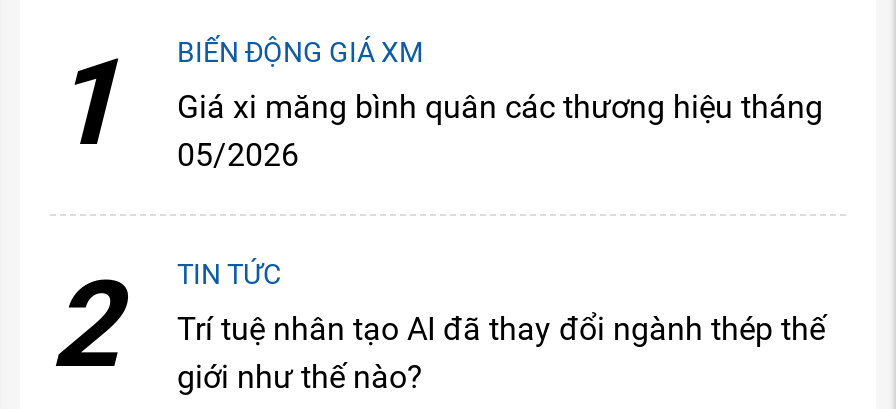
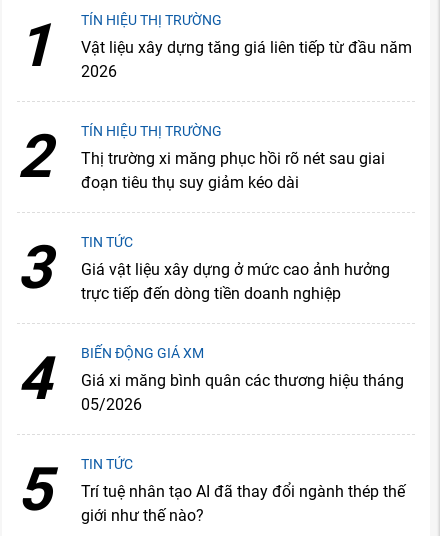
+ TÍN HIỆU THỊ TRƯỜNG
+ Vật liệu xây dựng tăng giá liên tiếp từ đầu năm
+ 2026
+ 2
+ TÍN HIỆU THỊ TRƯỜNG
+ Thị trường xi măng phục hồi rõ nét sau giai
+ đoạn tiêu thụ suy giảm kéo dài
+ 3
+ TIN TỨC
+ Giá vật liệu xây dựng ở mức cao ảnh hưởng
+ trực tiếp đến dòng tiền doanh nghiệp
+ 4

- 2 TIN TỨC Trí tuệ nhân tạo AI đã thay đổi ngành thép thế giới như thế nào?
+ 5 TIN TỨC Trí tuệ nhân tạo AI đã thay đổi ngành thép thế giới như thế nào?
